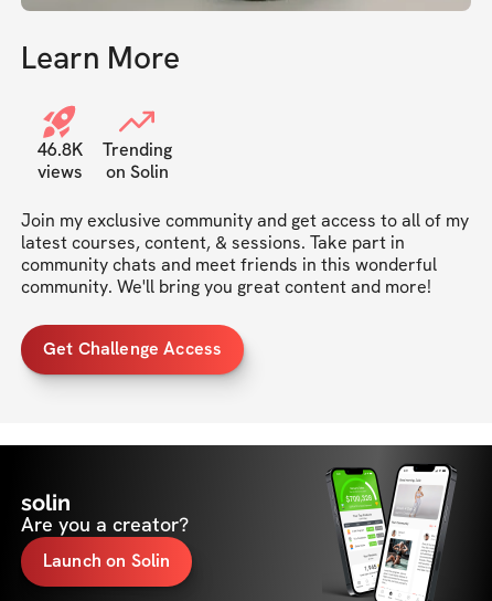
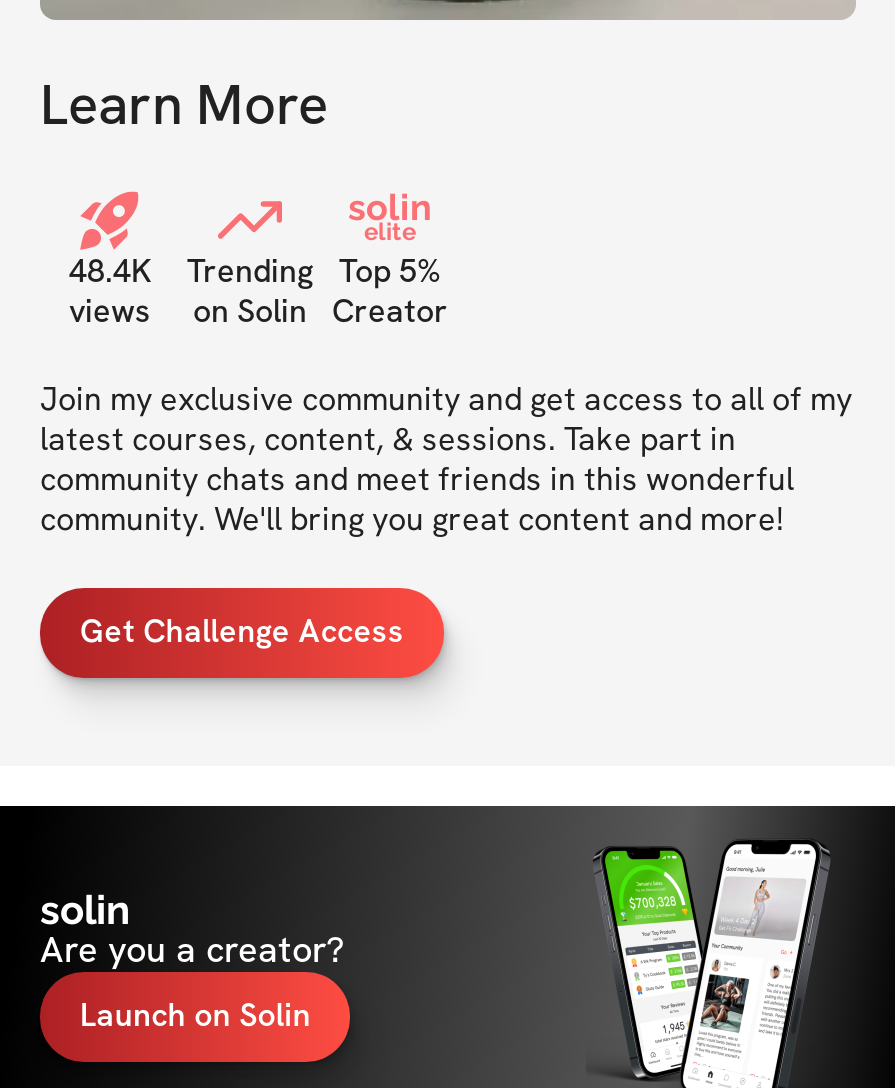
+ solin
+ elite
+ Top 5%
+ Creator

- 46.8K
+ 48.4K
